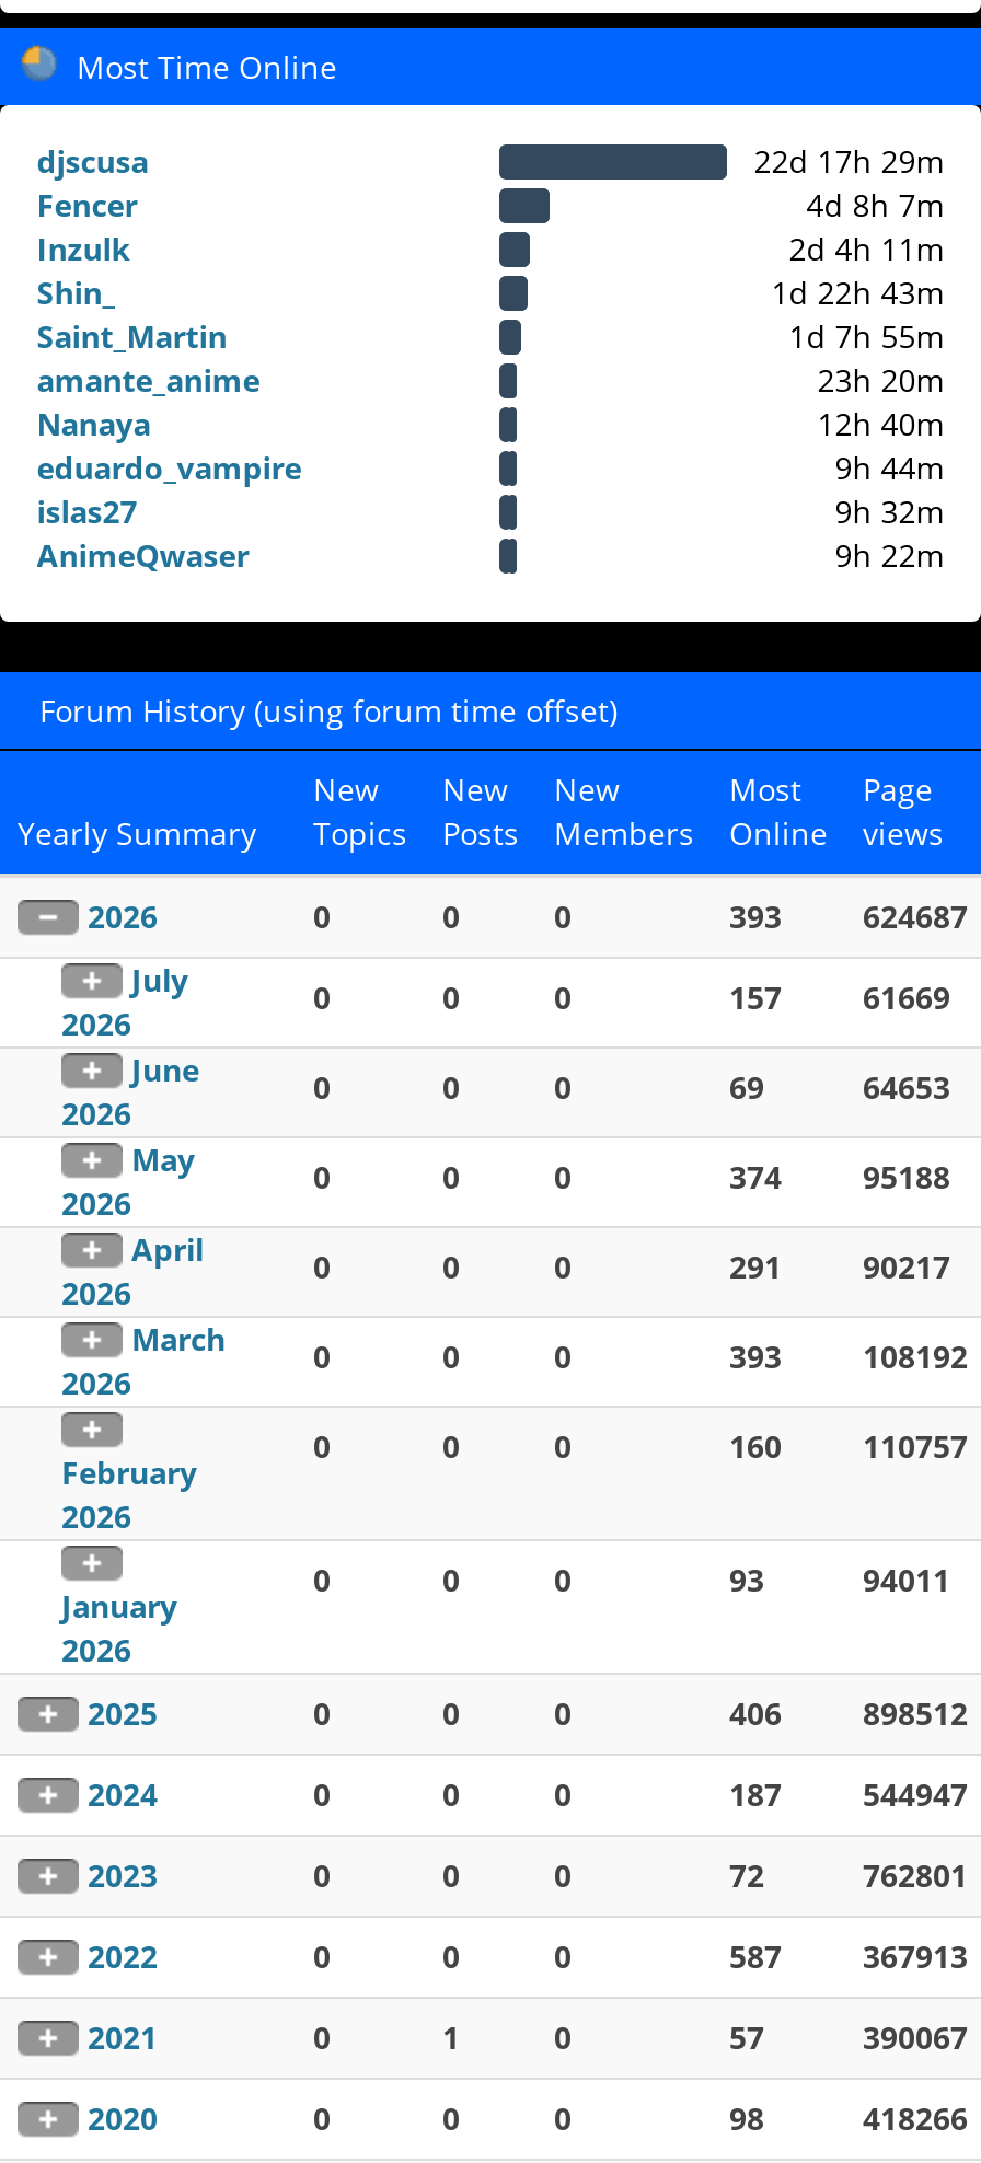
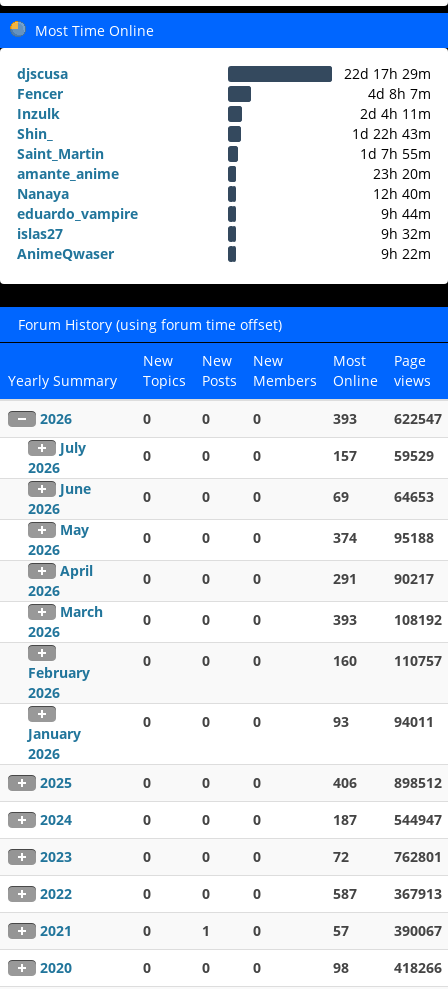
- 393 624687
+ 393 622547

- 157 61669
+ 157 59529
